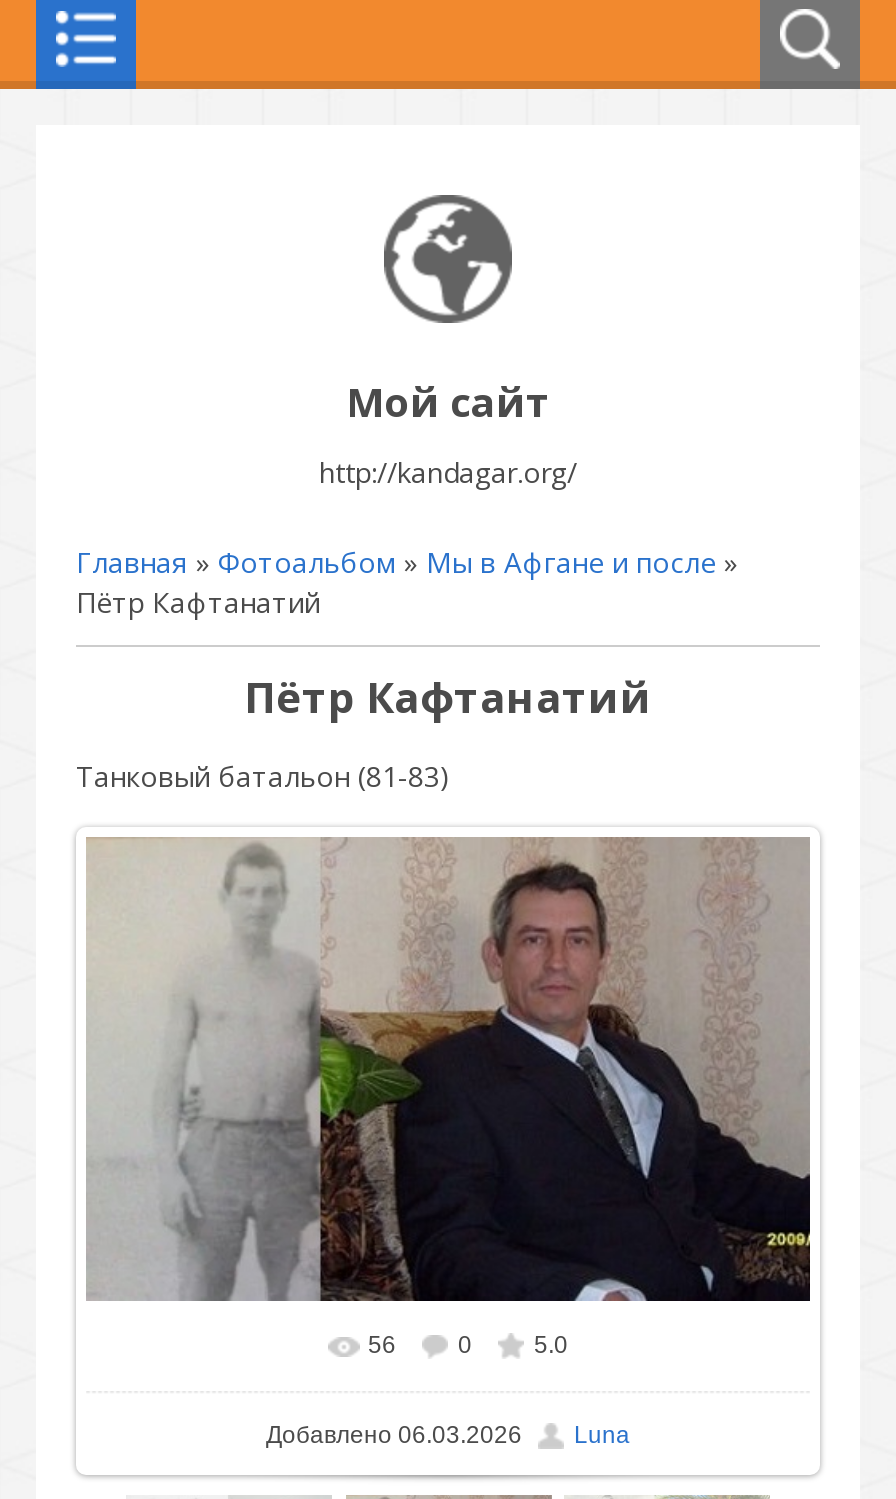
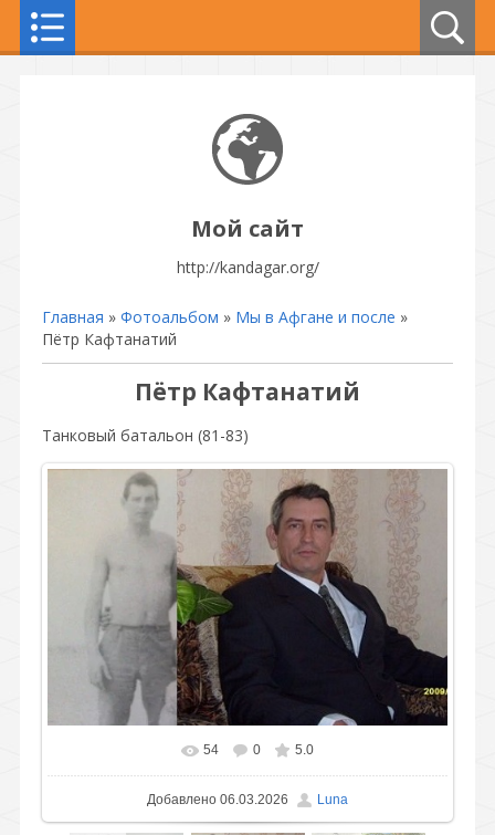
- 56
+ 54
